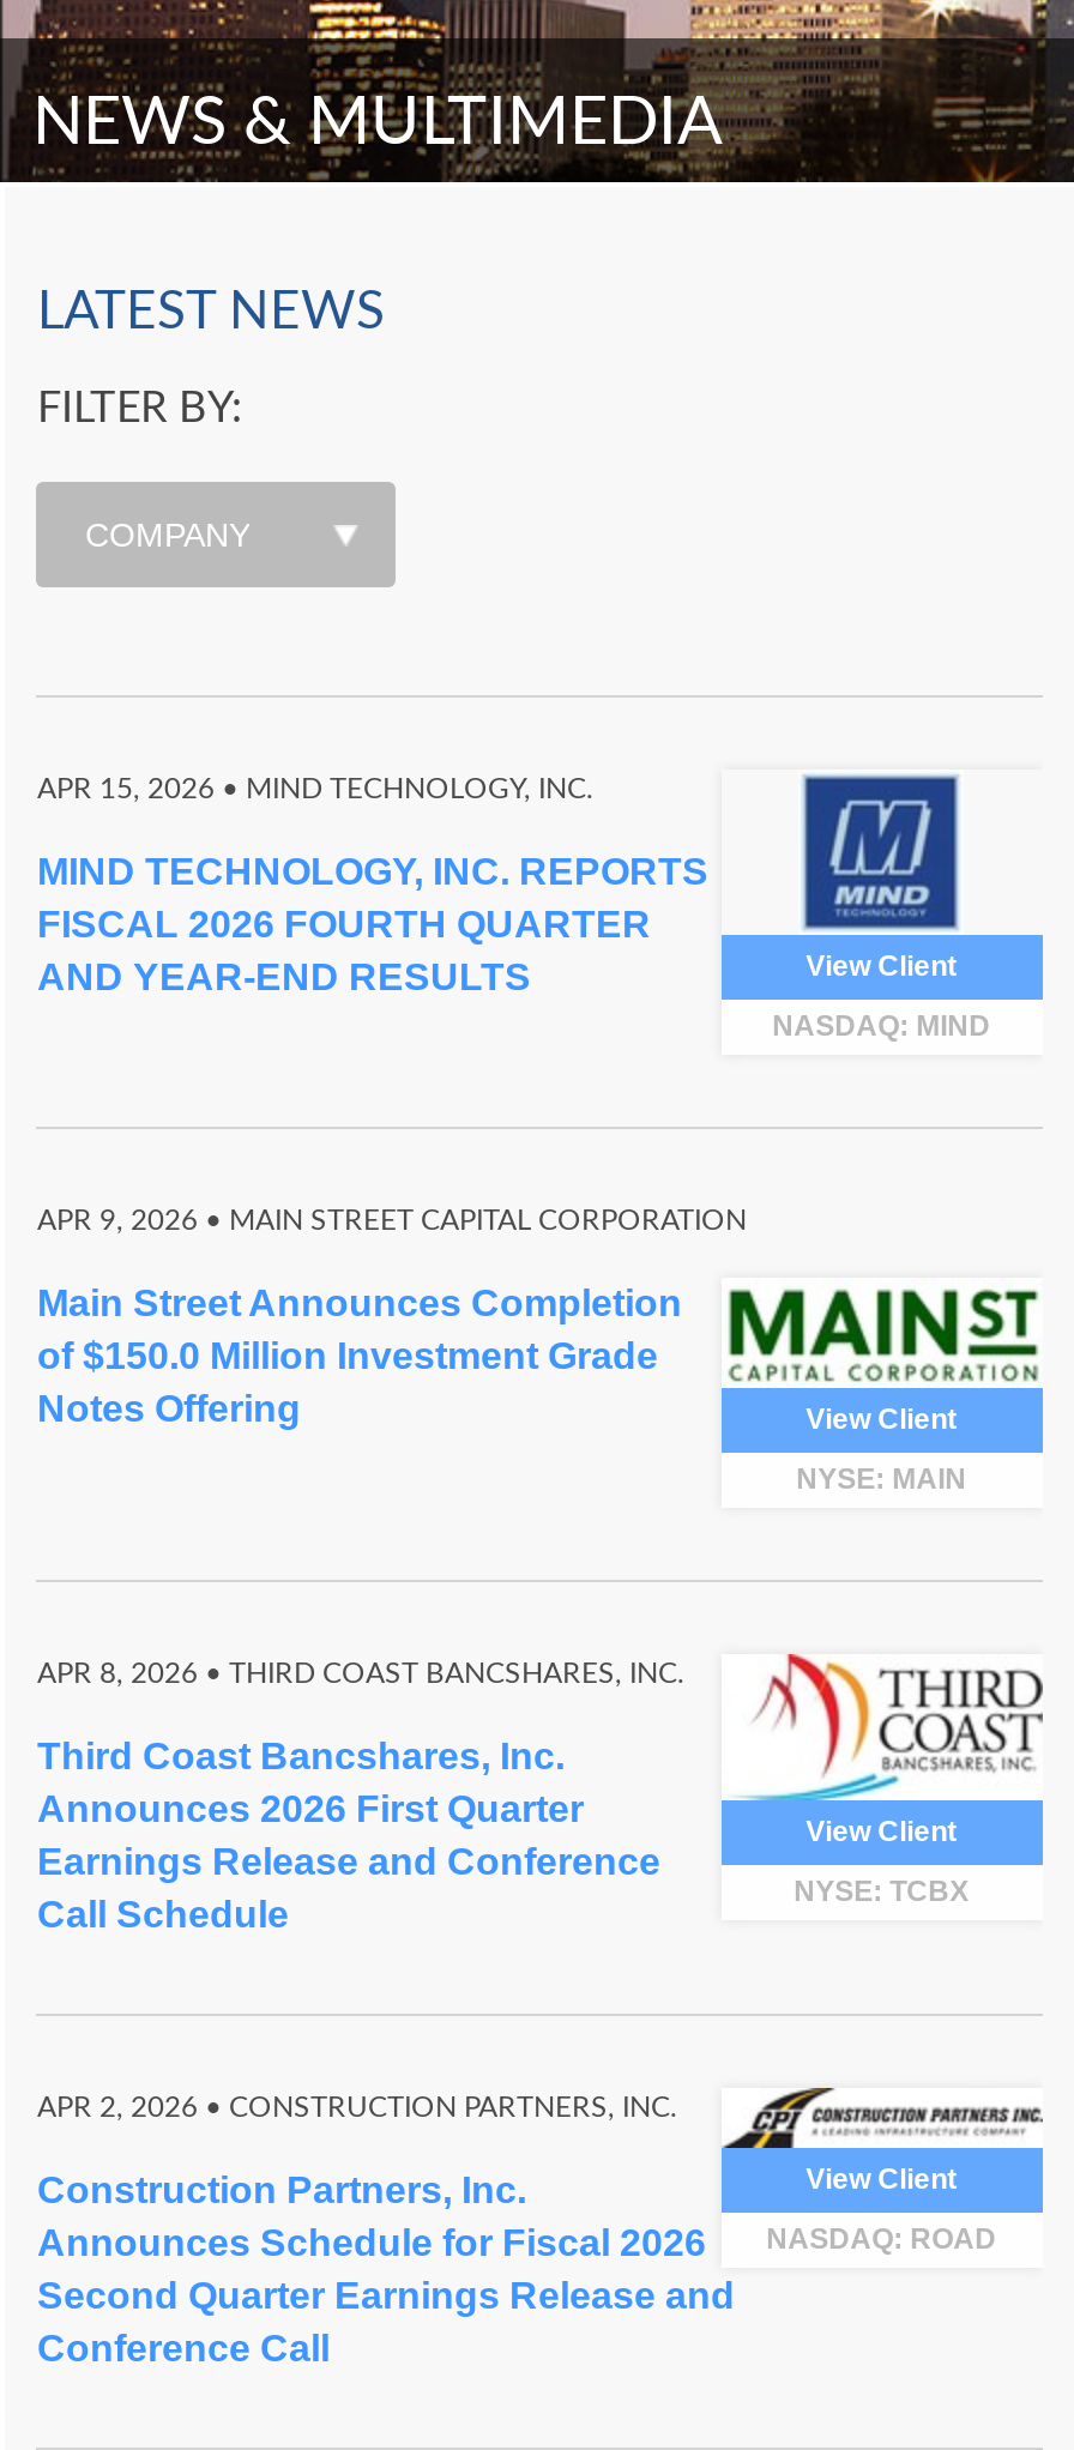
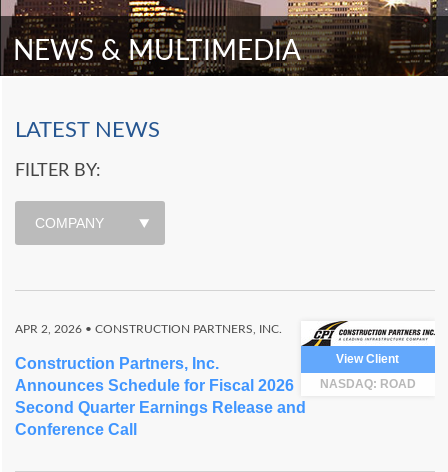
- APR 15, 2026 • MIND TECHNOLOGY, INC.

- [image]
- View Client
- NASDAQ: MIND

- MIND TECHNOLOGY, INC. REPORTS
- FISCAL 2026 FOURTH QUARTER
- AND YEAR-END RESULTS

- APR 9, 2026 • MAIN STREET CAPITAL CORPORATION

- Main Street Announces Completion
- of $150.0 Million Investment Grade
- Notes Offering

- [image]
- View Client
- NYSE: MAIN

- APR 8, 2026 • THIRD COAST BANCSHARES, INC.

- [image]
- View Client
- NYSE: TCBX

- Third Coast Bancshares, Inc.
- Announces 2026 First Quarter
- Earnings Release and Conference
- Call Schedule
